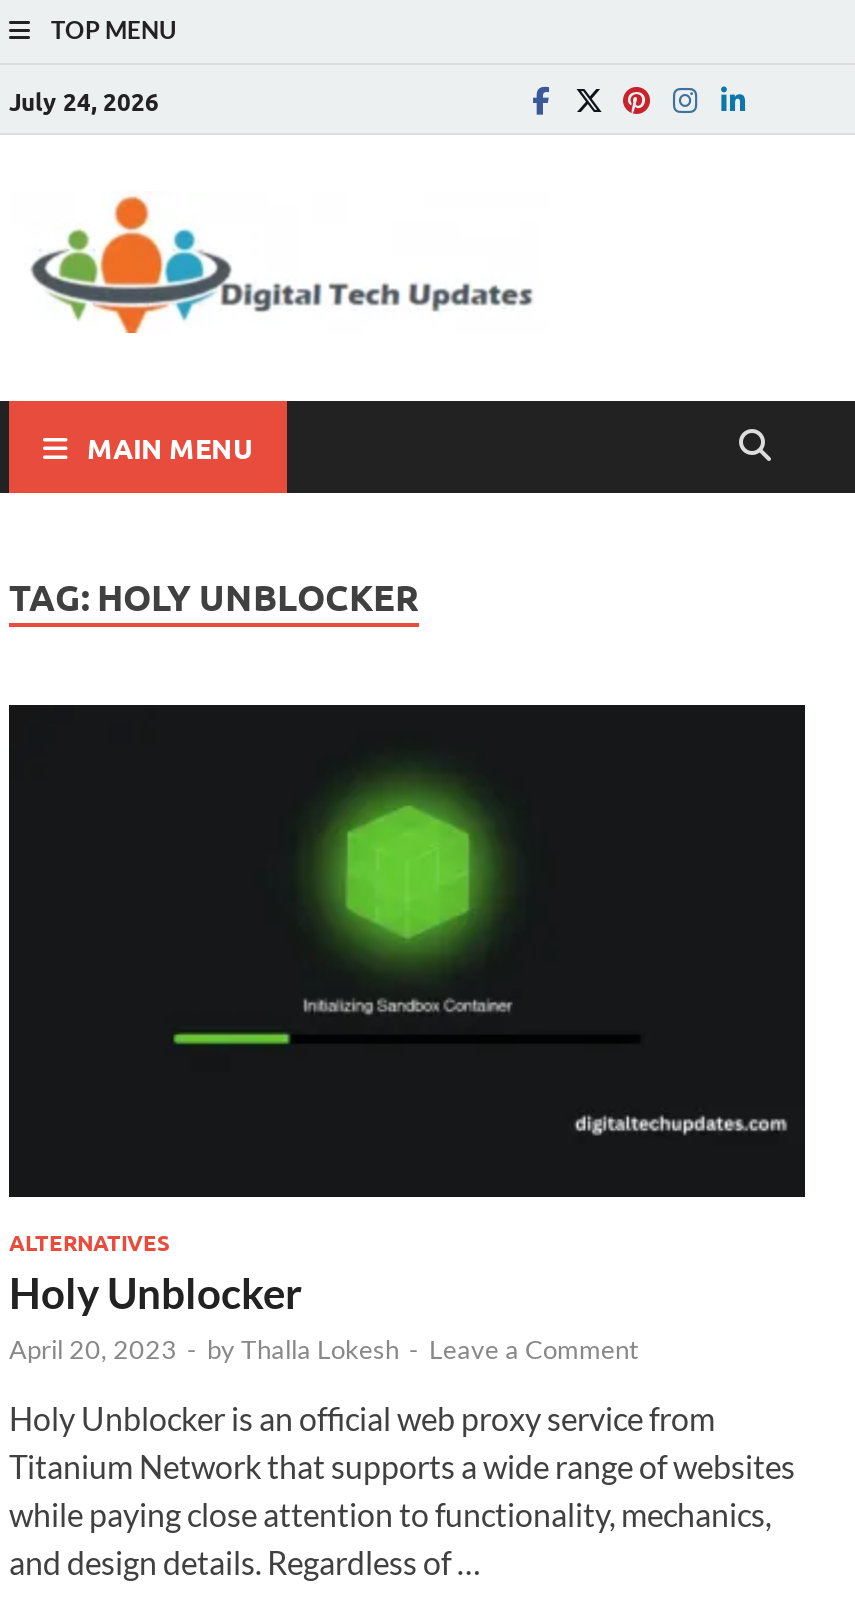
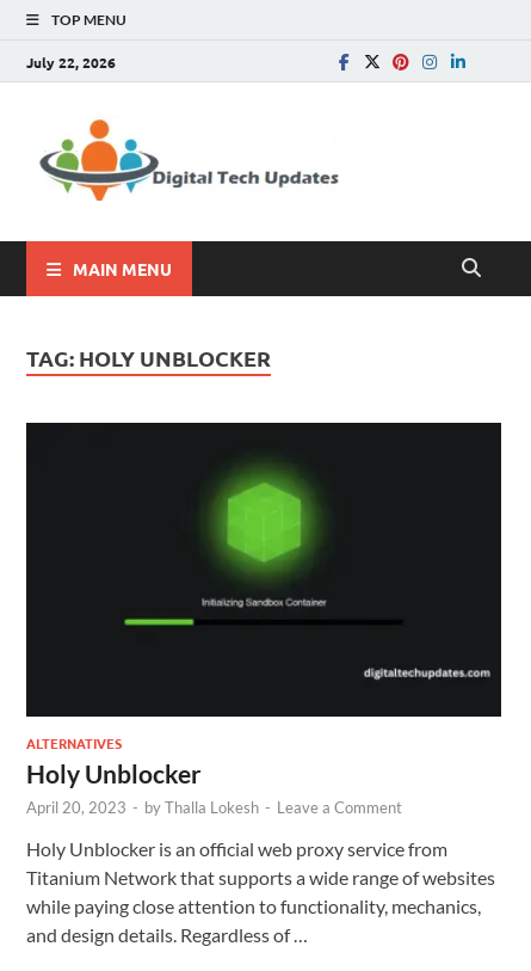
- July 24, 2026
+ July 22, 2026
